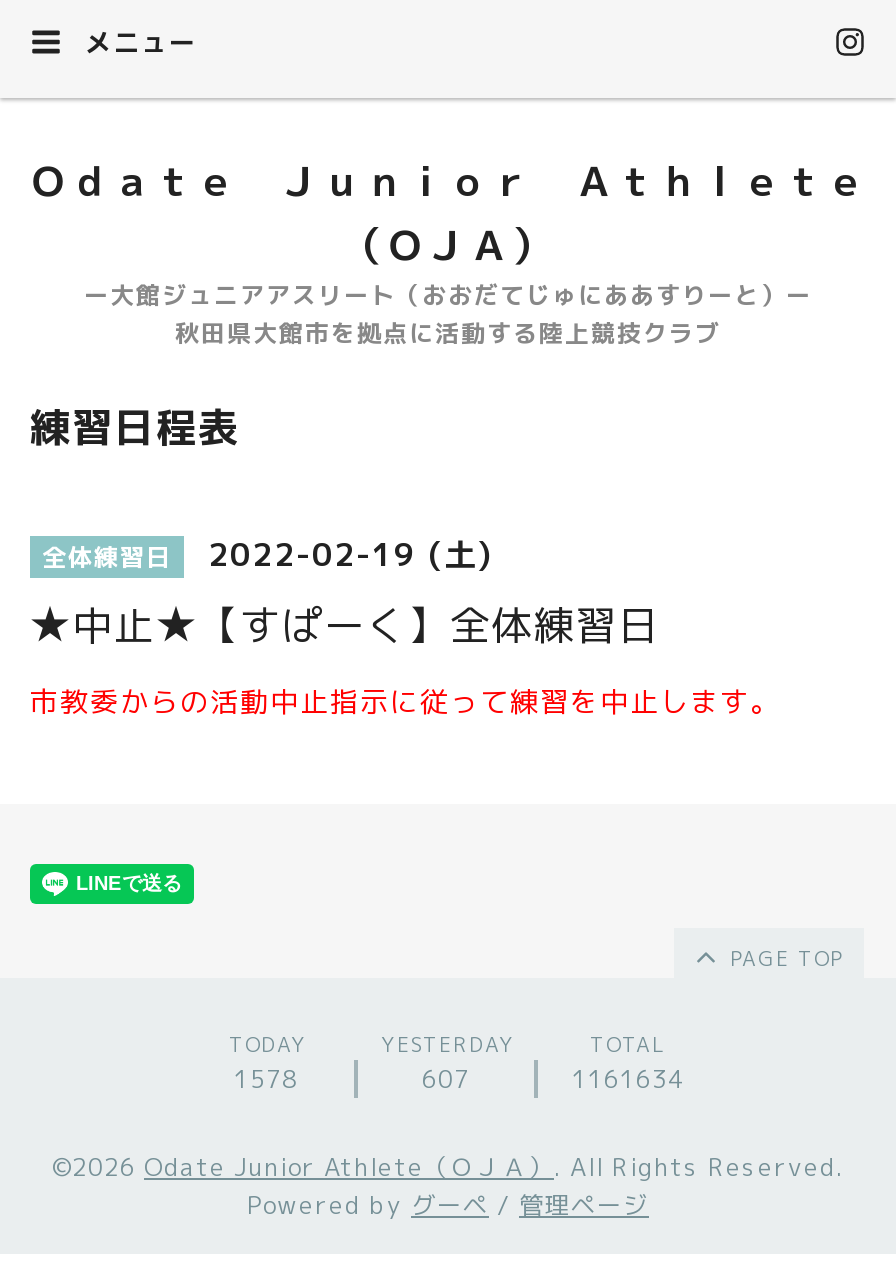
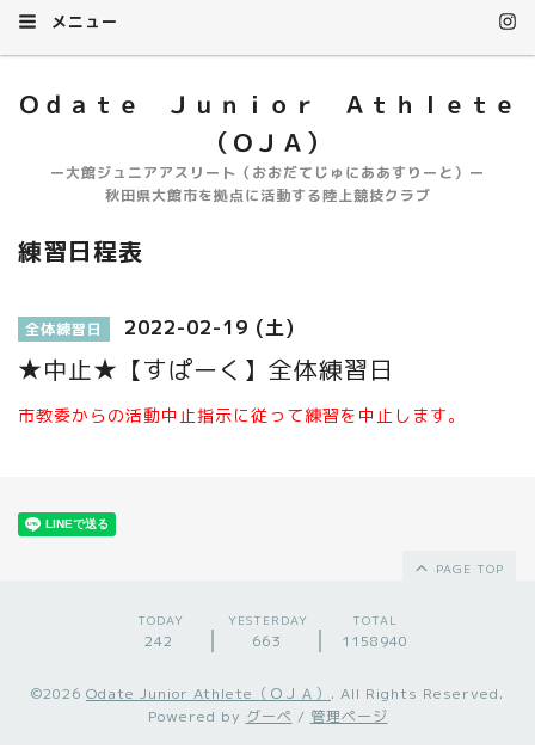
- 1578
+ 242

- 607
+ 663

- 1161634
+ 1158940
